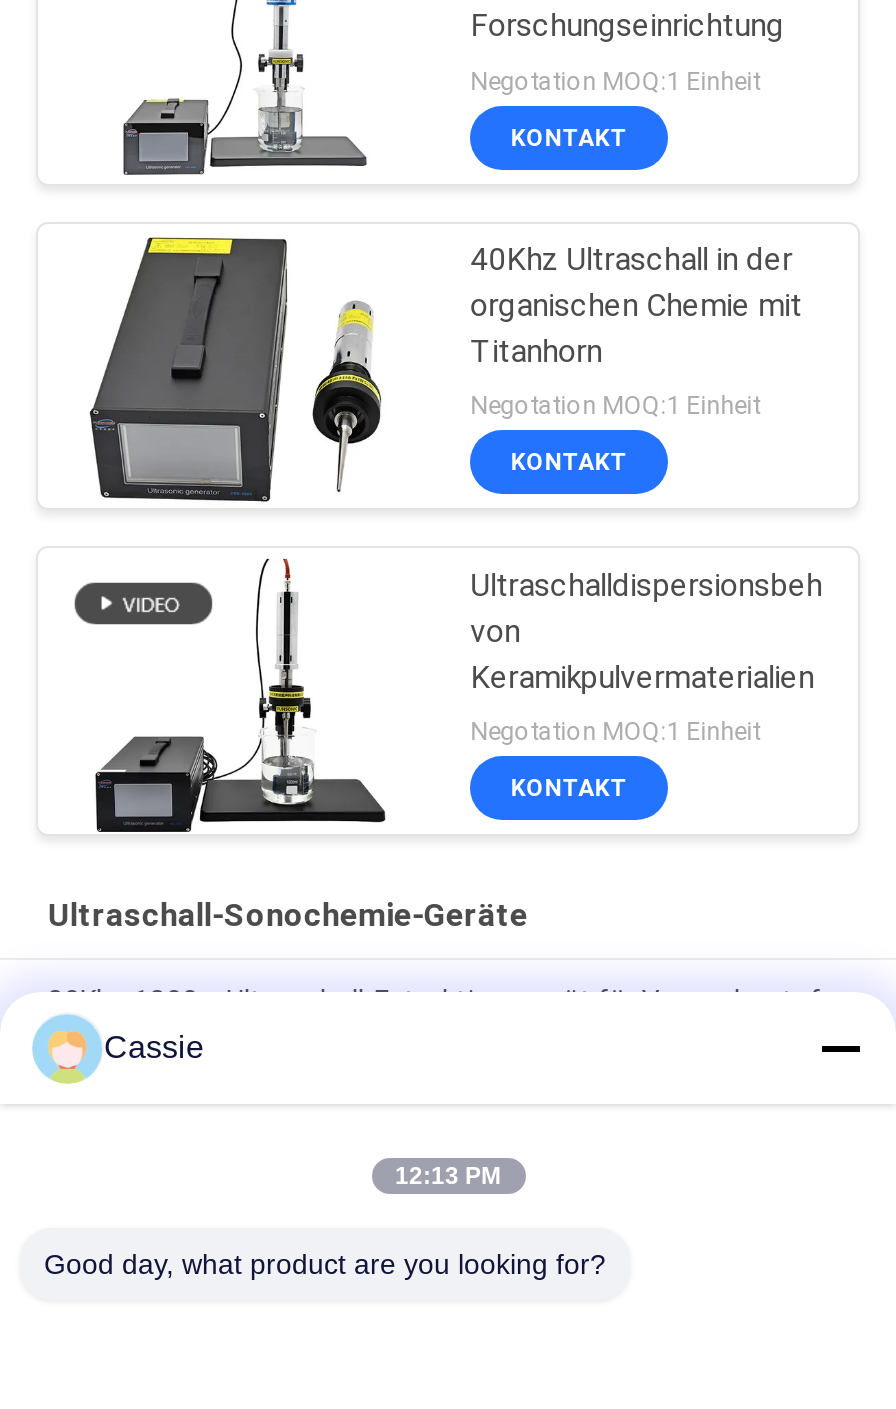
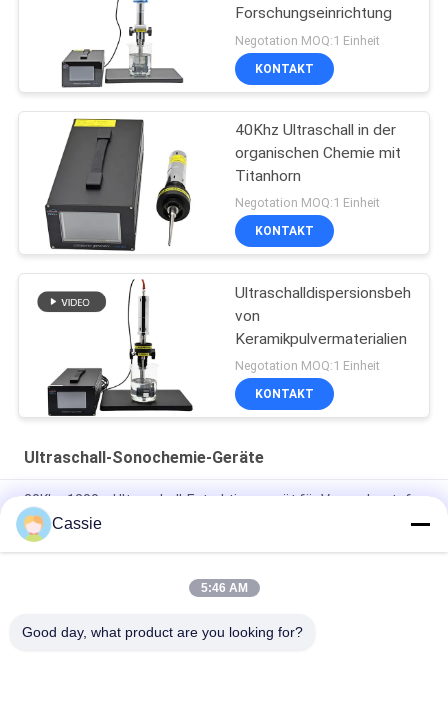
- 12:13 PM
+ 5:46 AM
